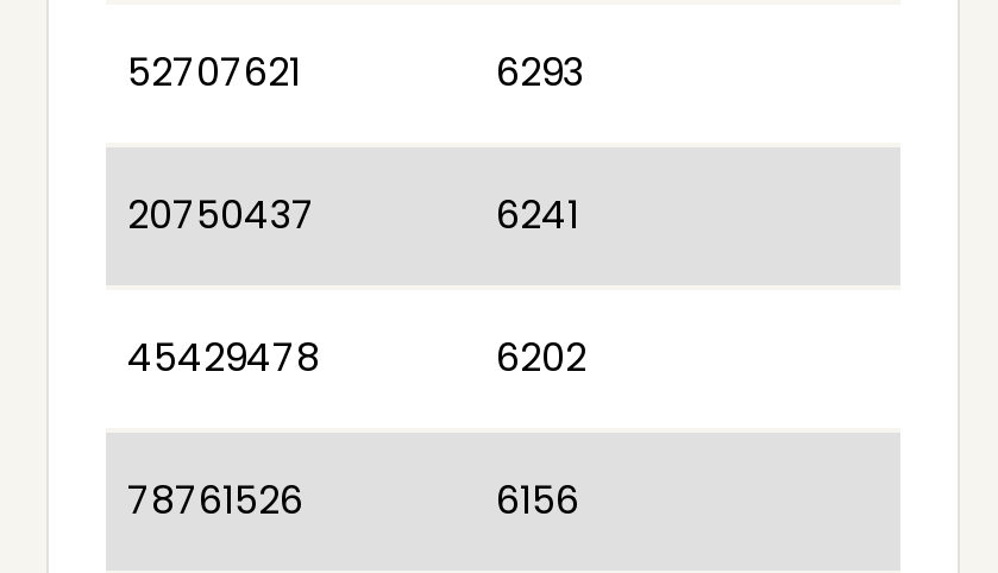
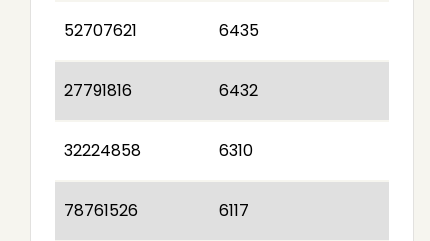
- 6293
+ 6435

- 20750437
+ 27791816

- 6241
+ 6432

- 45429478
+ 32224858

- 6202
+ 6310

- 6156
+ 6117
